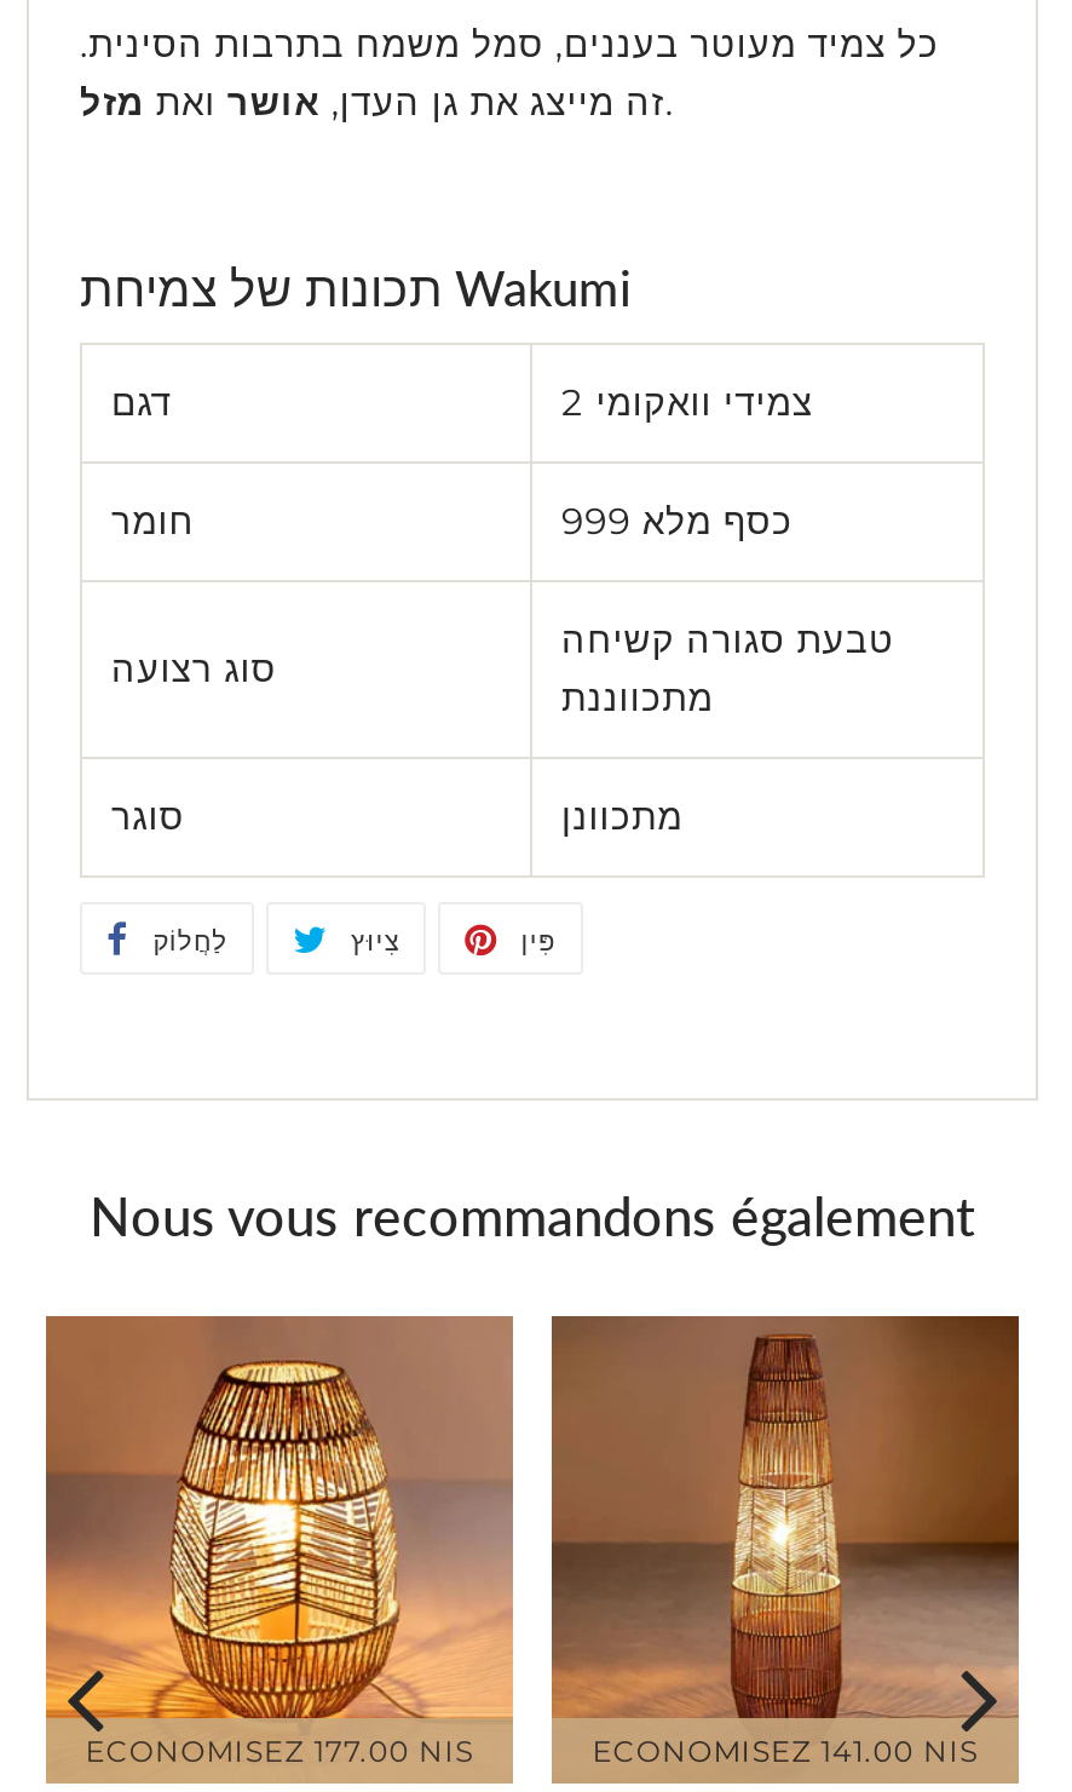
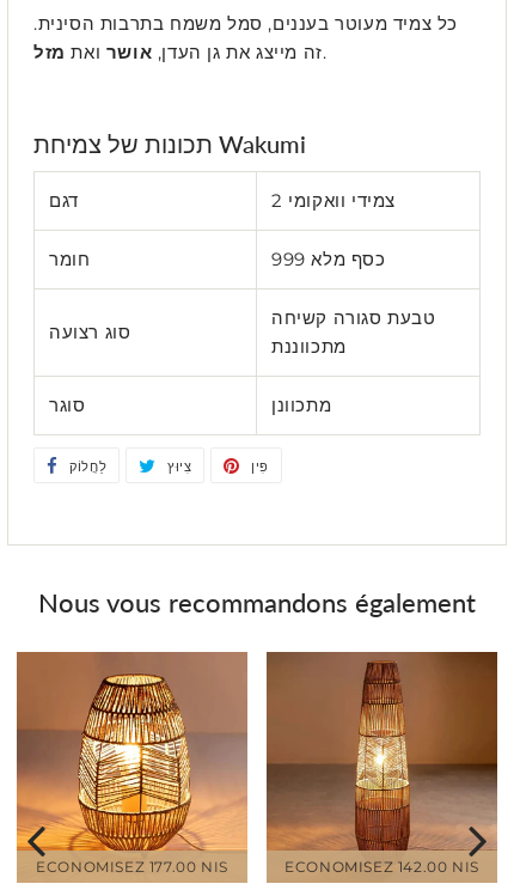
- ECONOMISEZ 141.00 NIS
+ ECONOMISEZ 142.00 NIS
